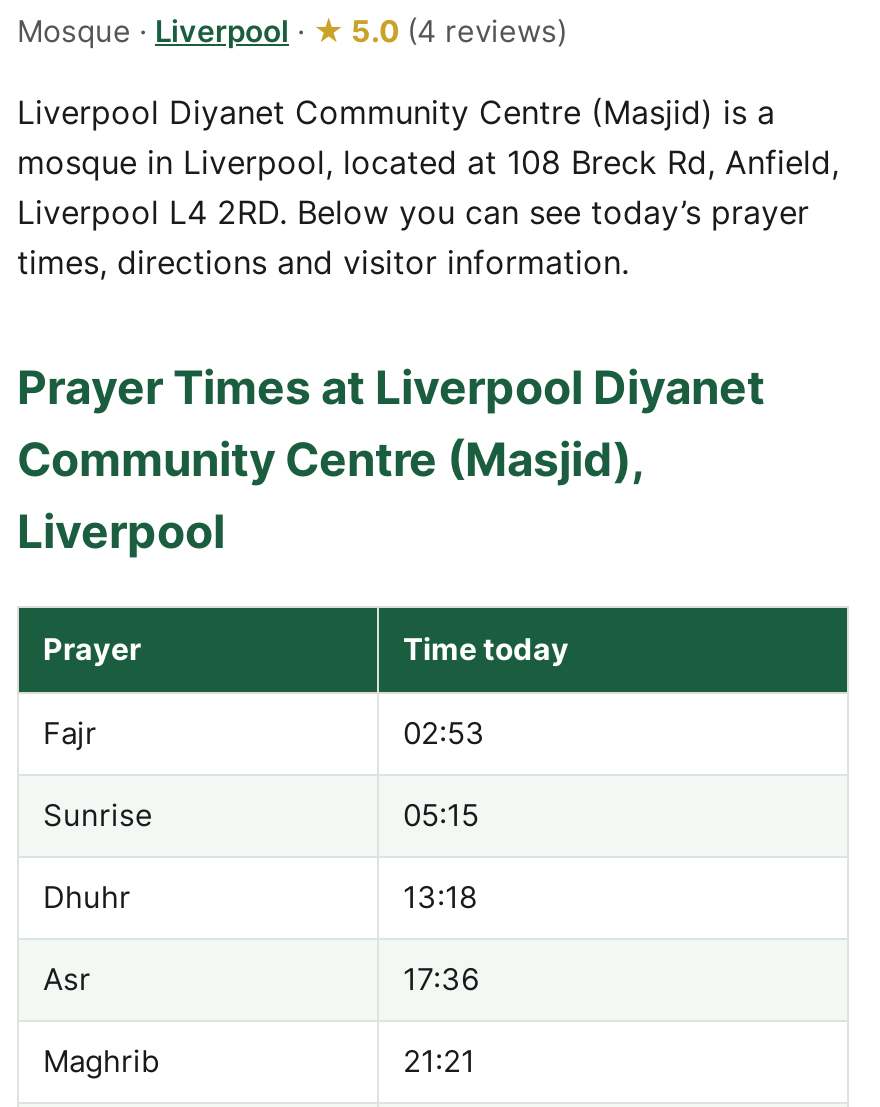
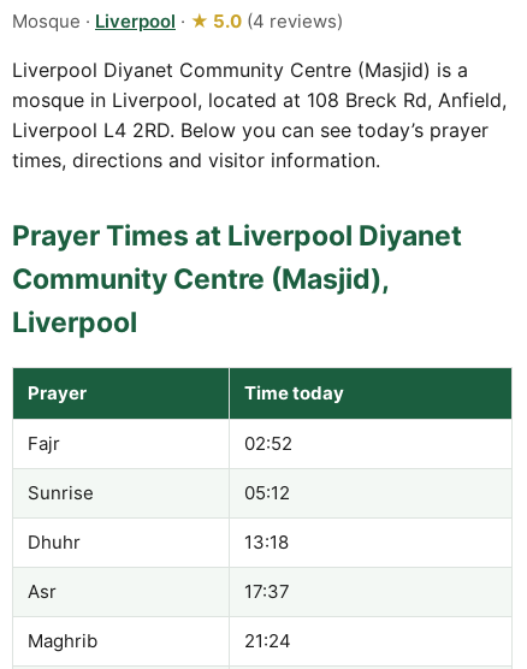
- 02:53
+ 02:52

- 05:15
+ 05:12

- 17:36
+ 17:37

- 21:21
+ 21:24
